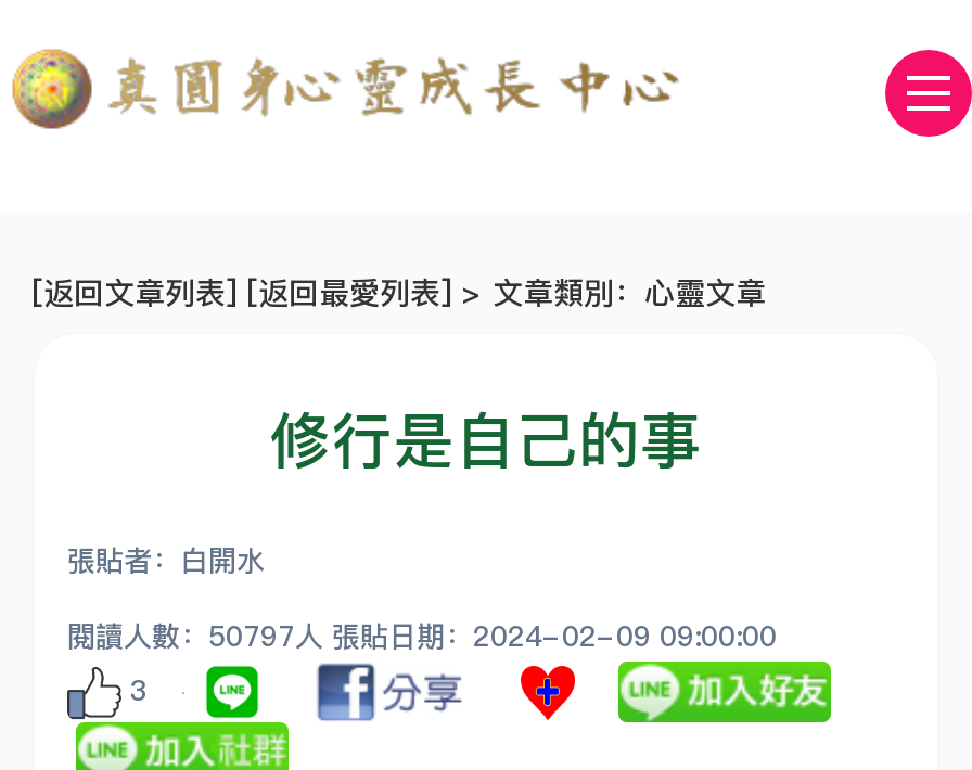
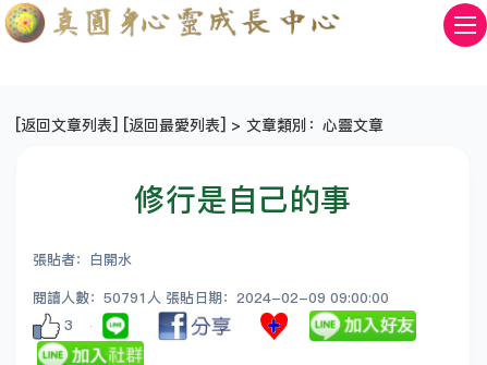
- 閱讀人數：50797人 張貼日期：2024-02-09 09:00:00
+ 閱讀人數：50791人 張貼日期：2024-02-09 09:00:00
